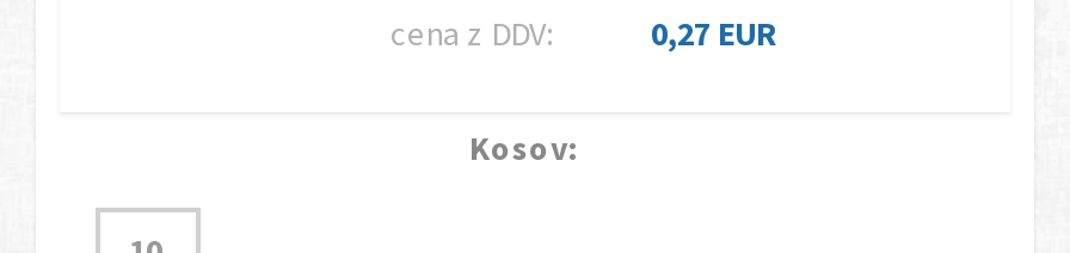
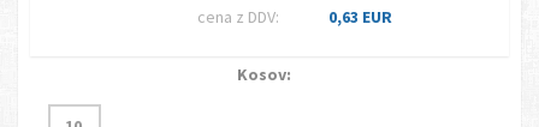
- 0,27 EUR
+ 0,63 EUR
